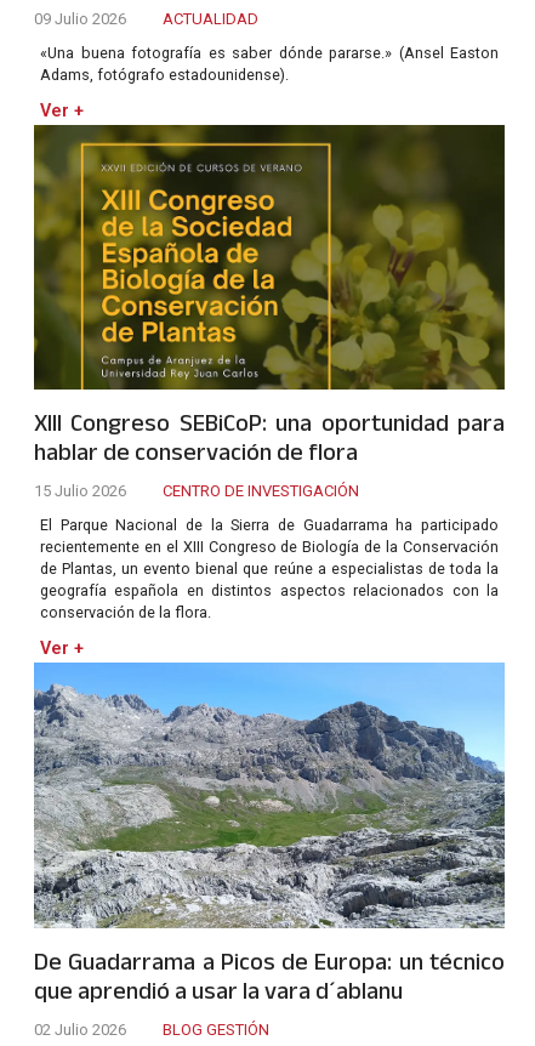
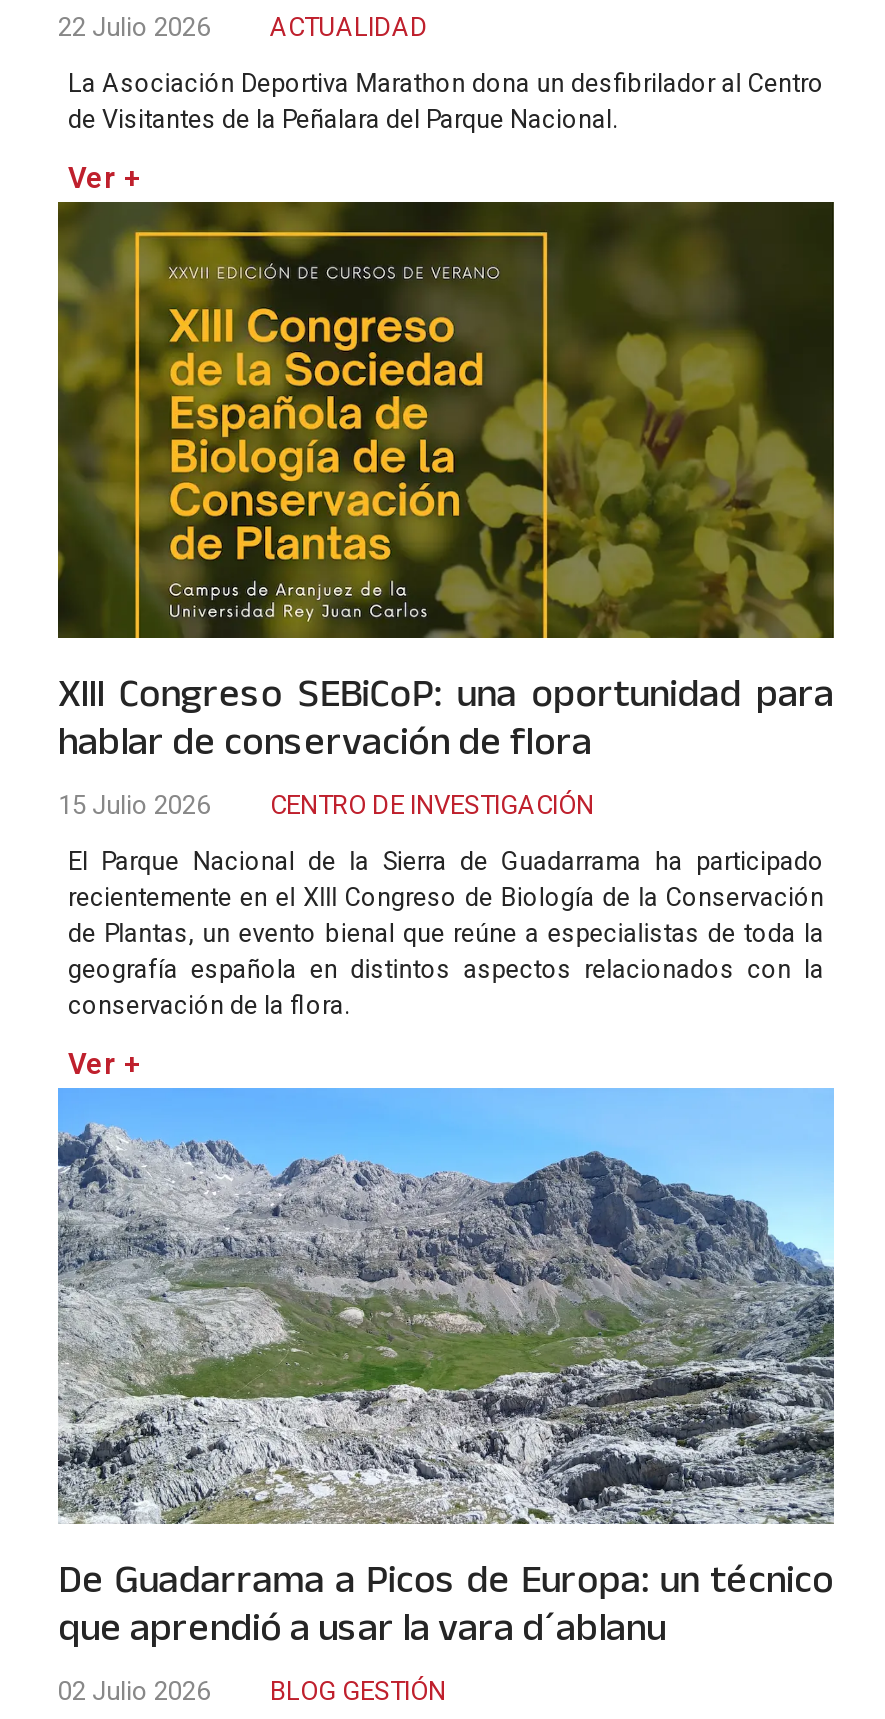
- 09 Julio 2026 ACTUALIDAD
+ 22 Julio 2026 ACTUALIDAD

- «Una buena fotografía es saber dónde pararse.» (Ansel Easton
- Adams, fotógrafo estadounidense).
+ La Asociación Deportiva Marathon dona un desfibrilador al Centro
+ de Visitantes de la Peñalara del Parque Nacional.
